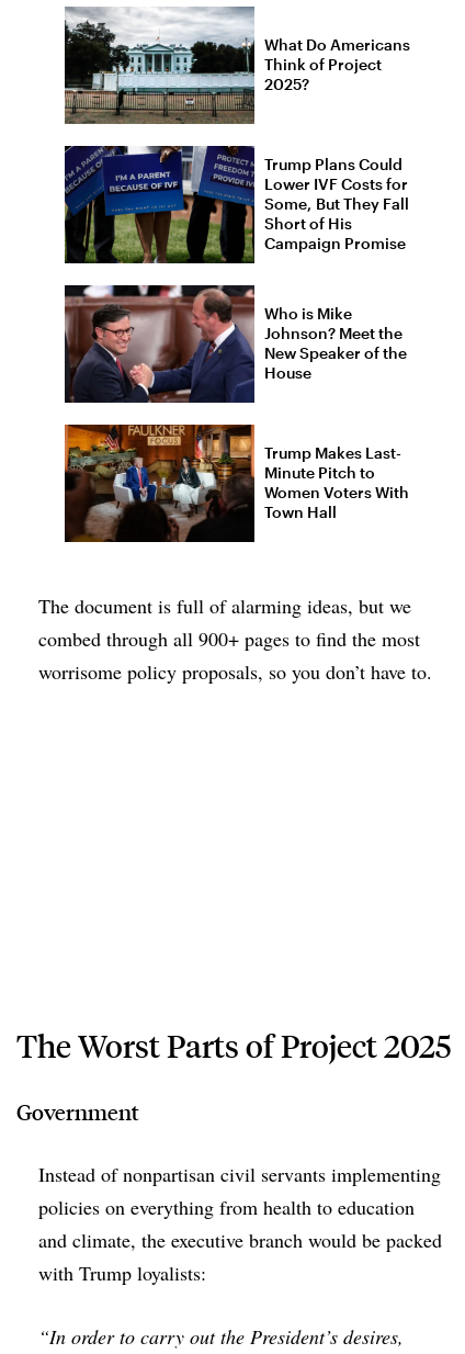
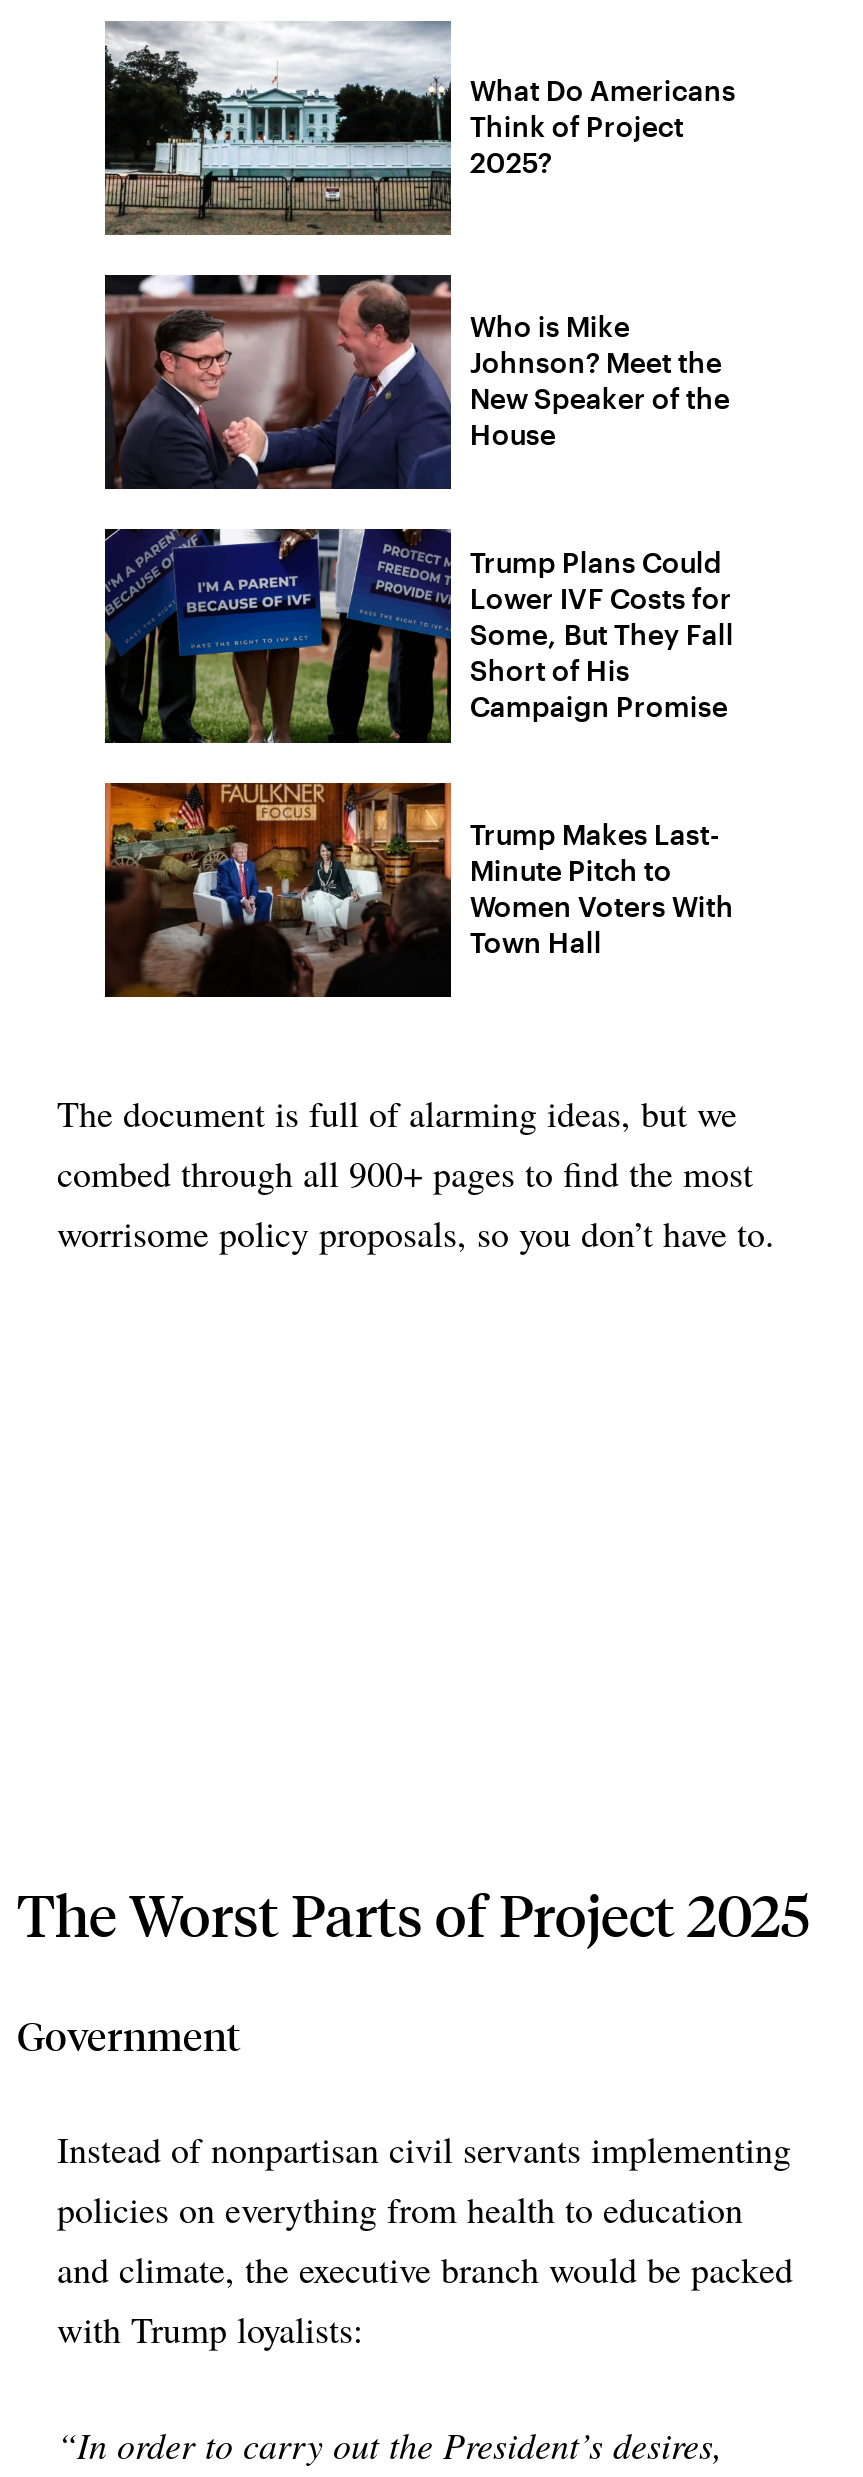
moved down: [image] | Trump Plans Could | Lower IVF Costs for | Some, But They Fall | Short of His | Campaign Promise

moved up: [image] | Who is Mike | Johnson? Meet the | New Speaker of the | House
